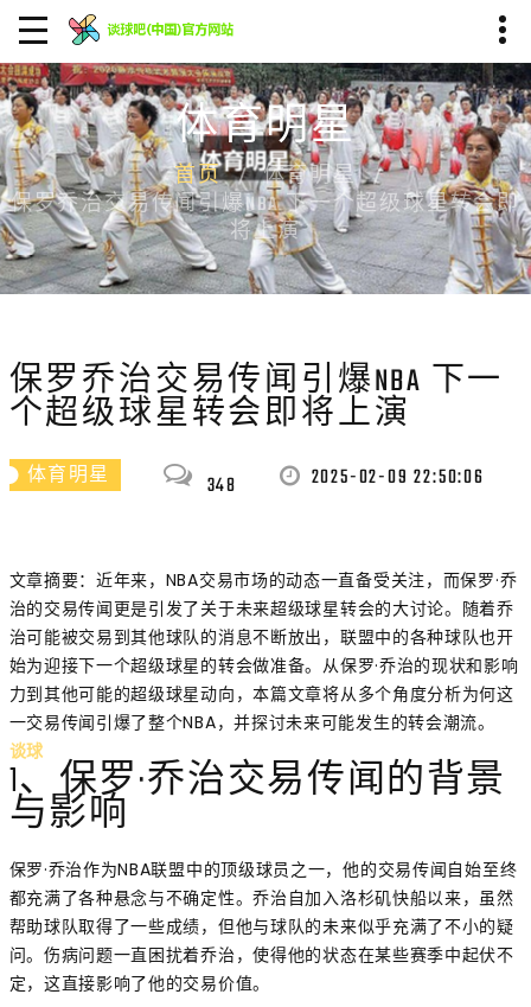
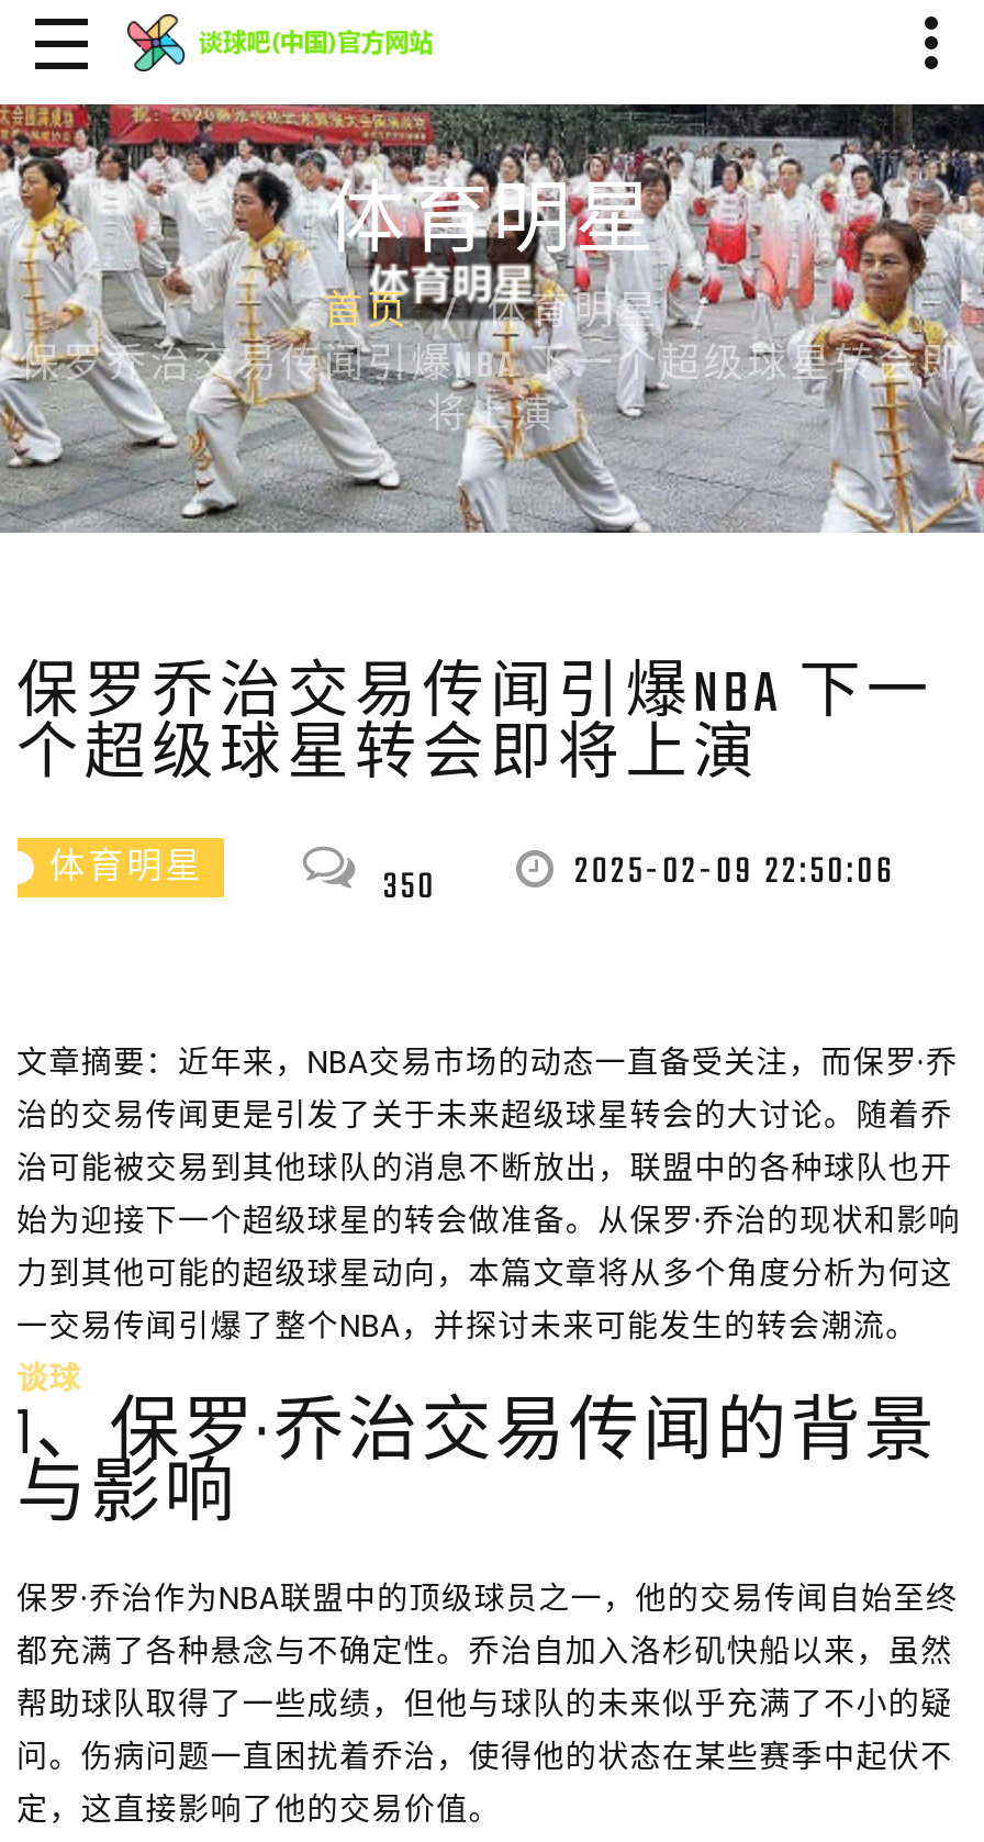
- 348
+ 350
